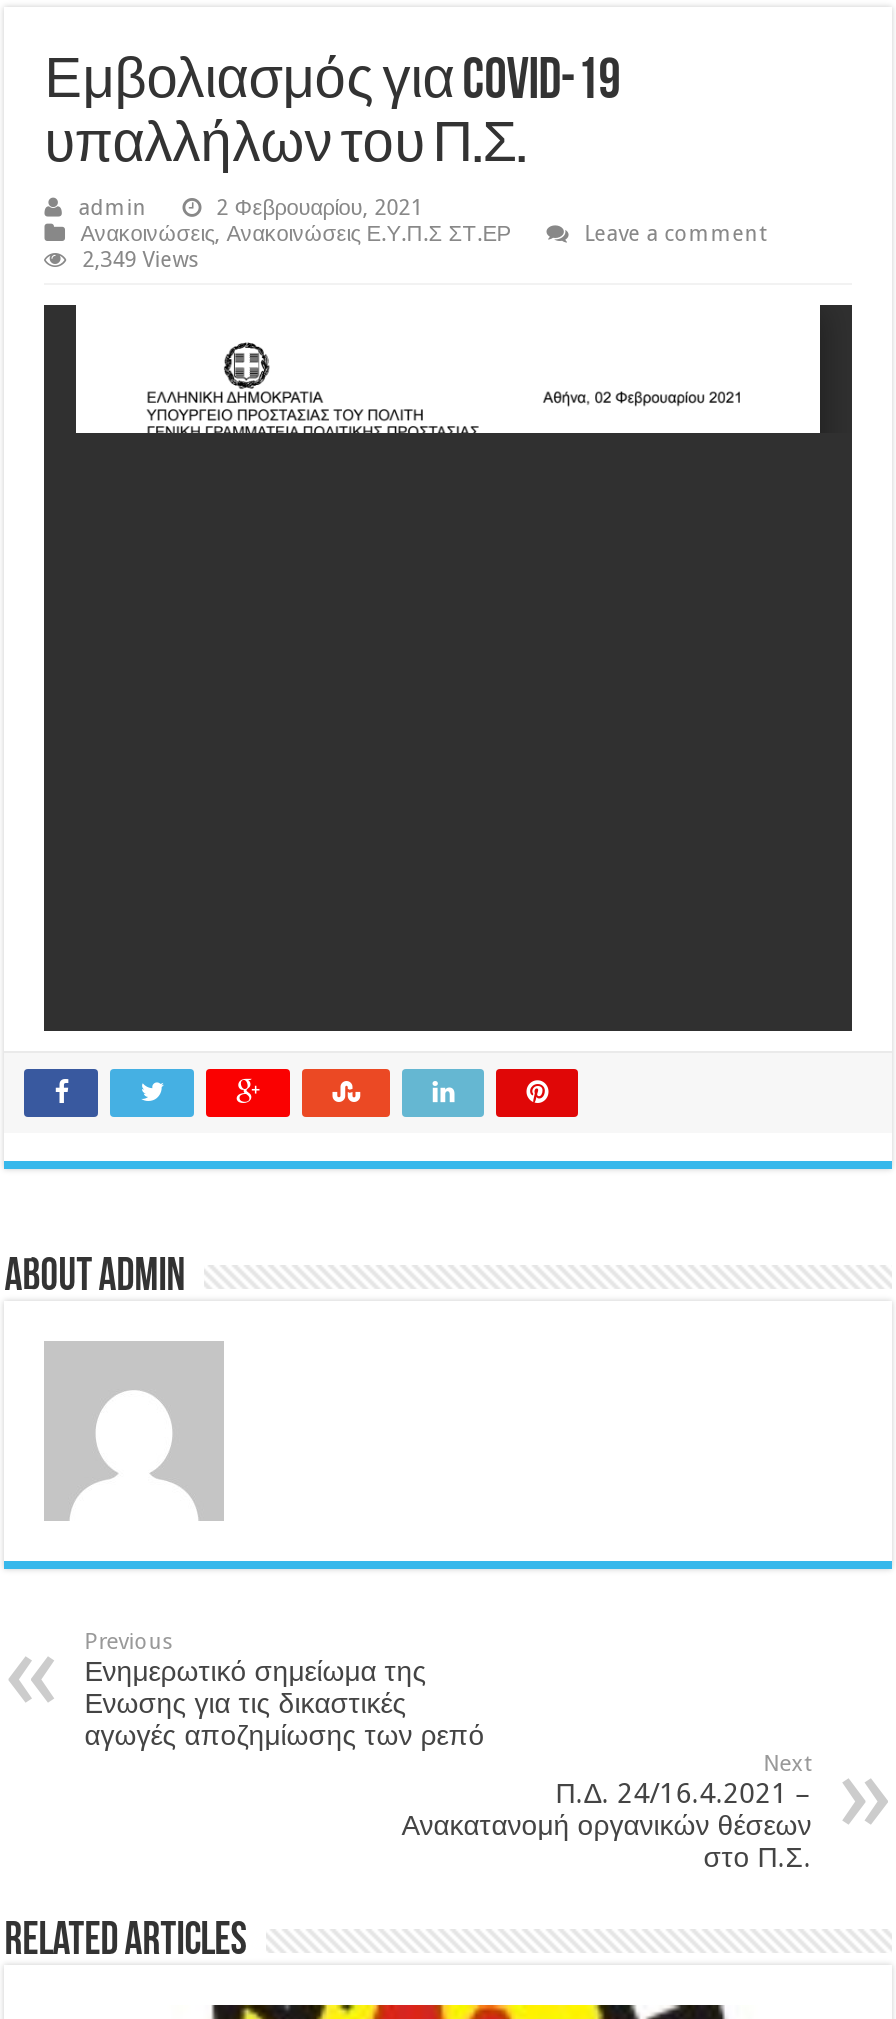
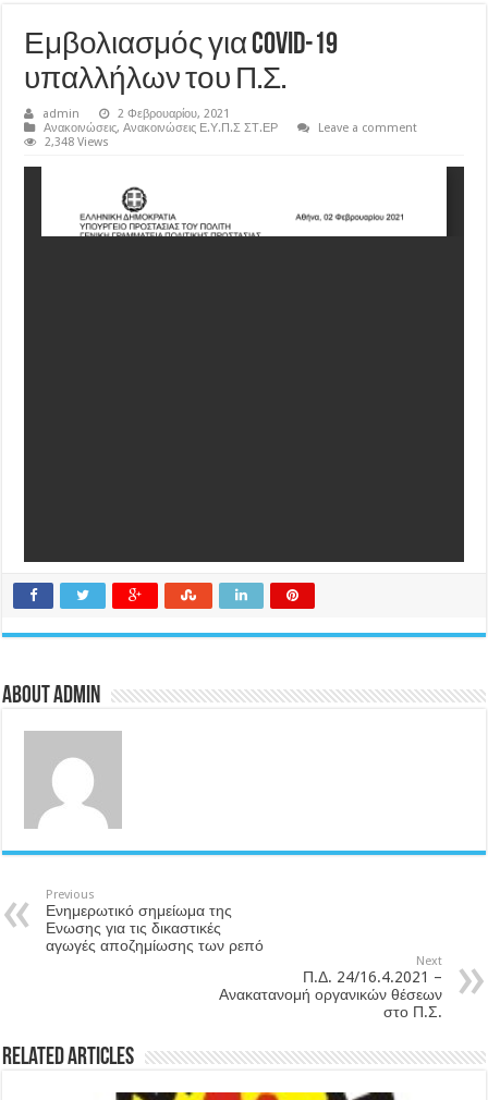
- 2,349 Views
+ 2,348 Views
